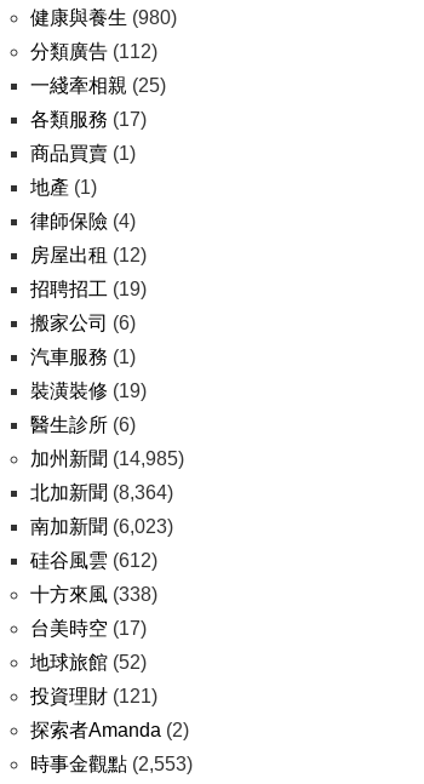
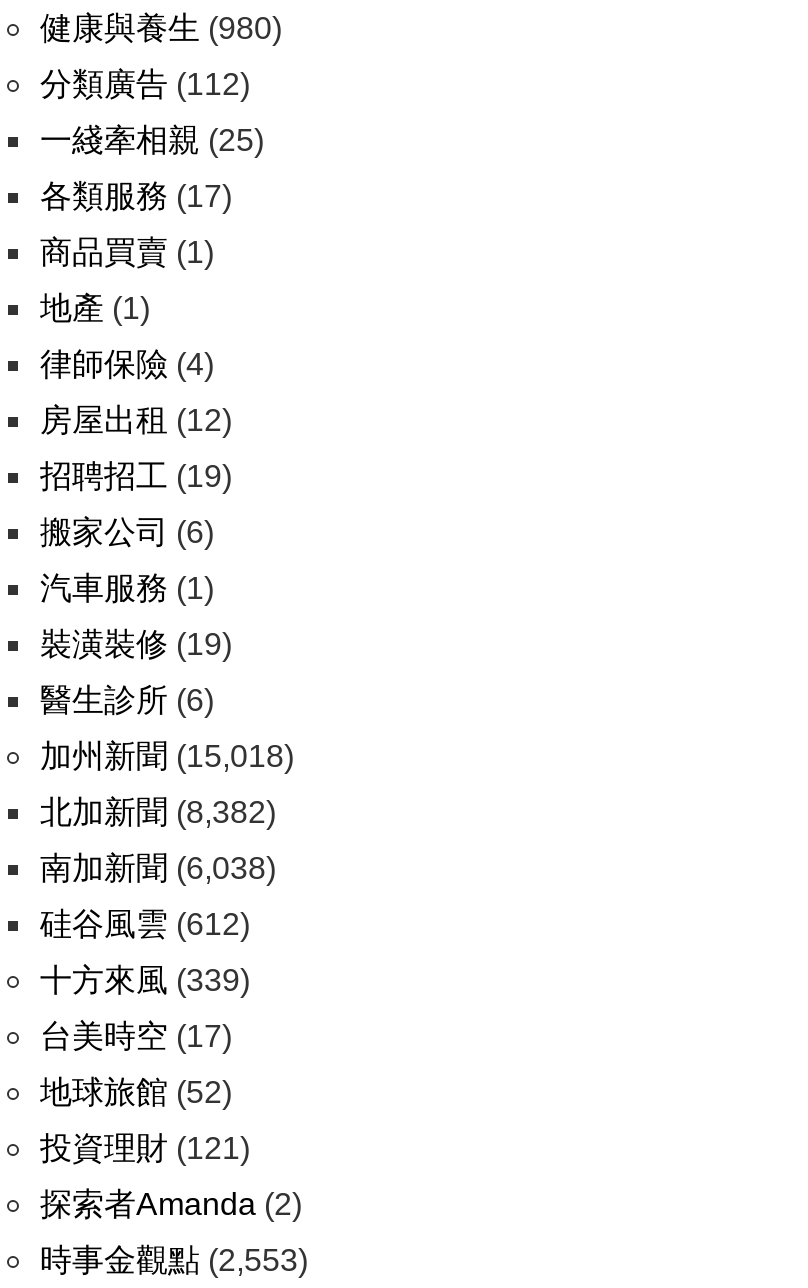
- 加州新聞(14,985)
+ 加州新聞(15,018)

- 北加新聞(8,364)
+ 北加新聞(8,382)

- 南加新聞(6,023)
+ 南加新聞(6,038)

- 十方來風(338)
+ 十方來風(339)
